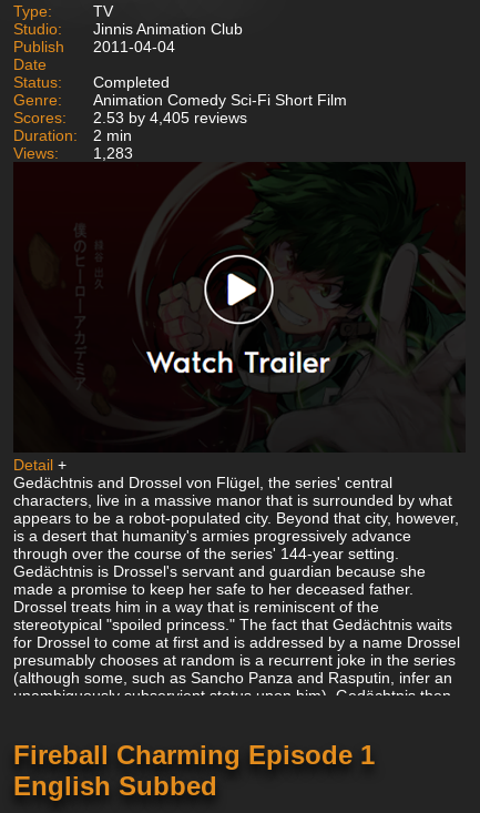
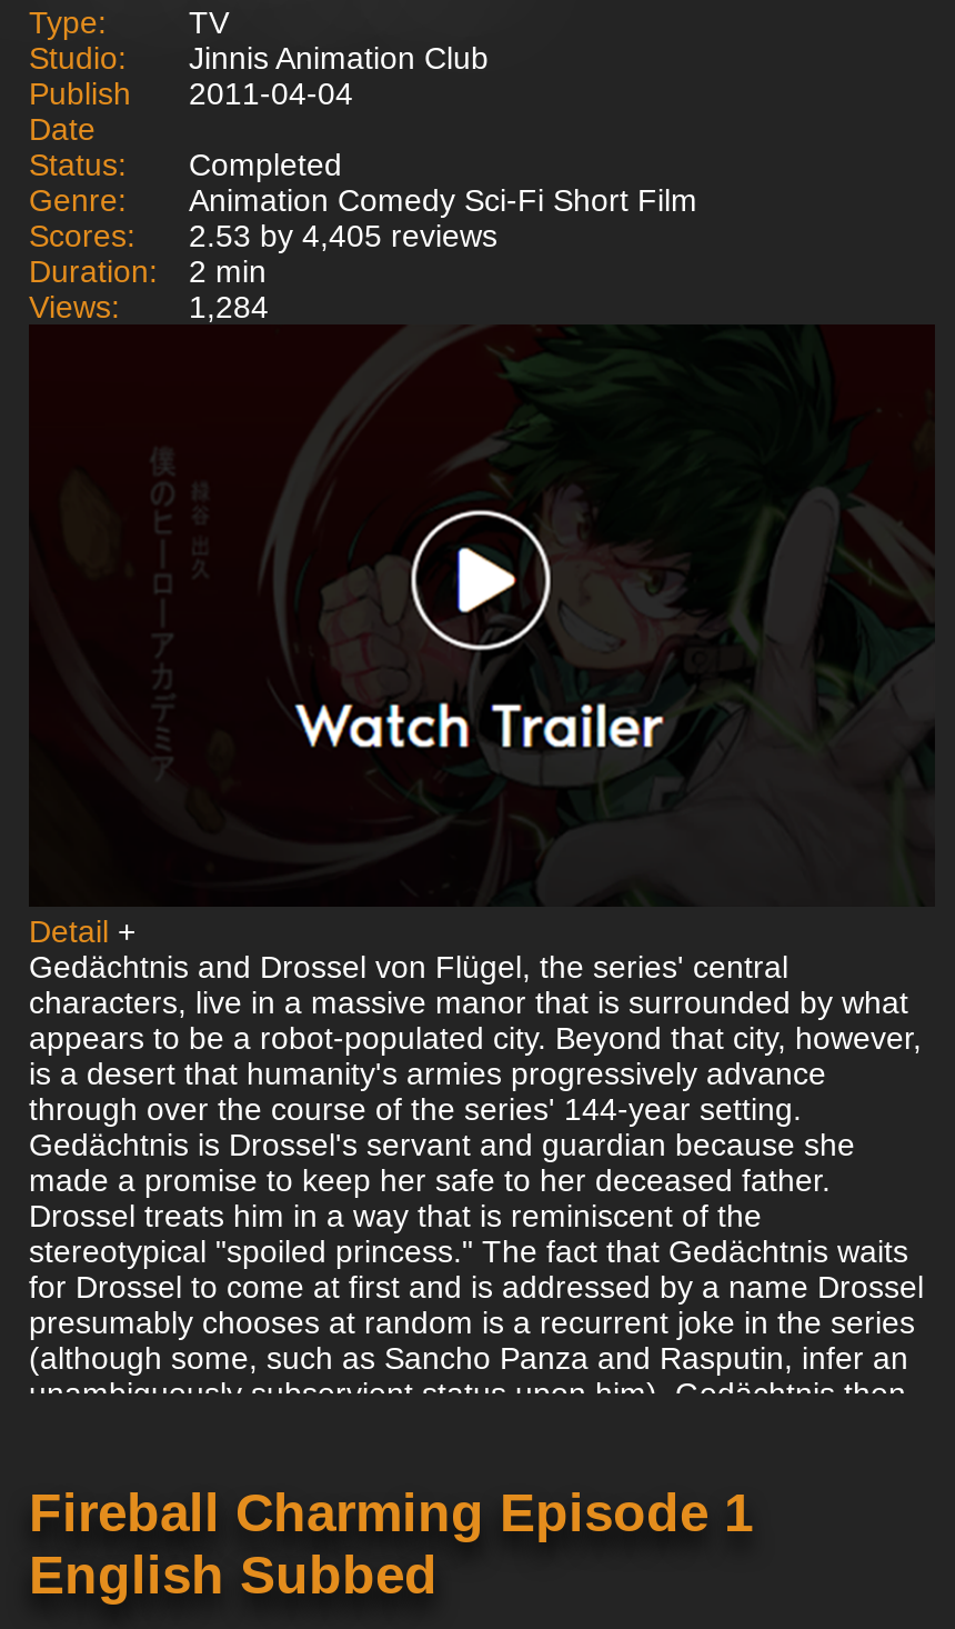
- Views: 1,283
+ Views: 1,284
